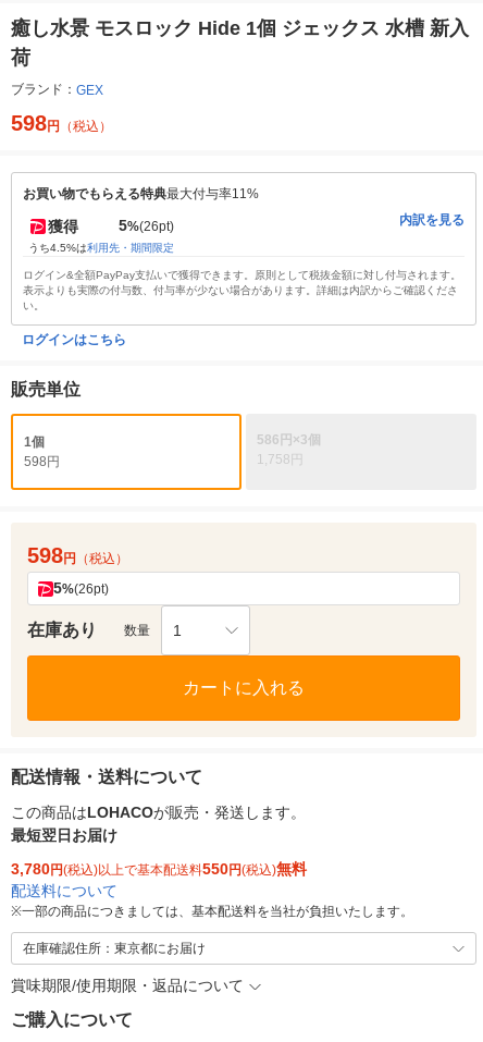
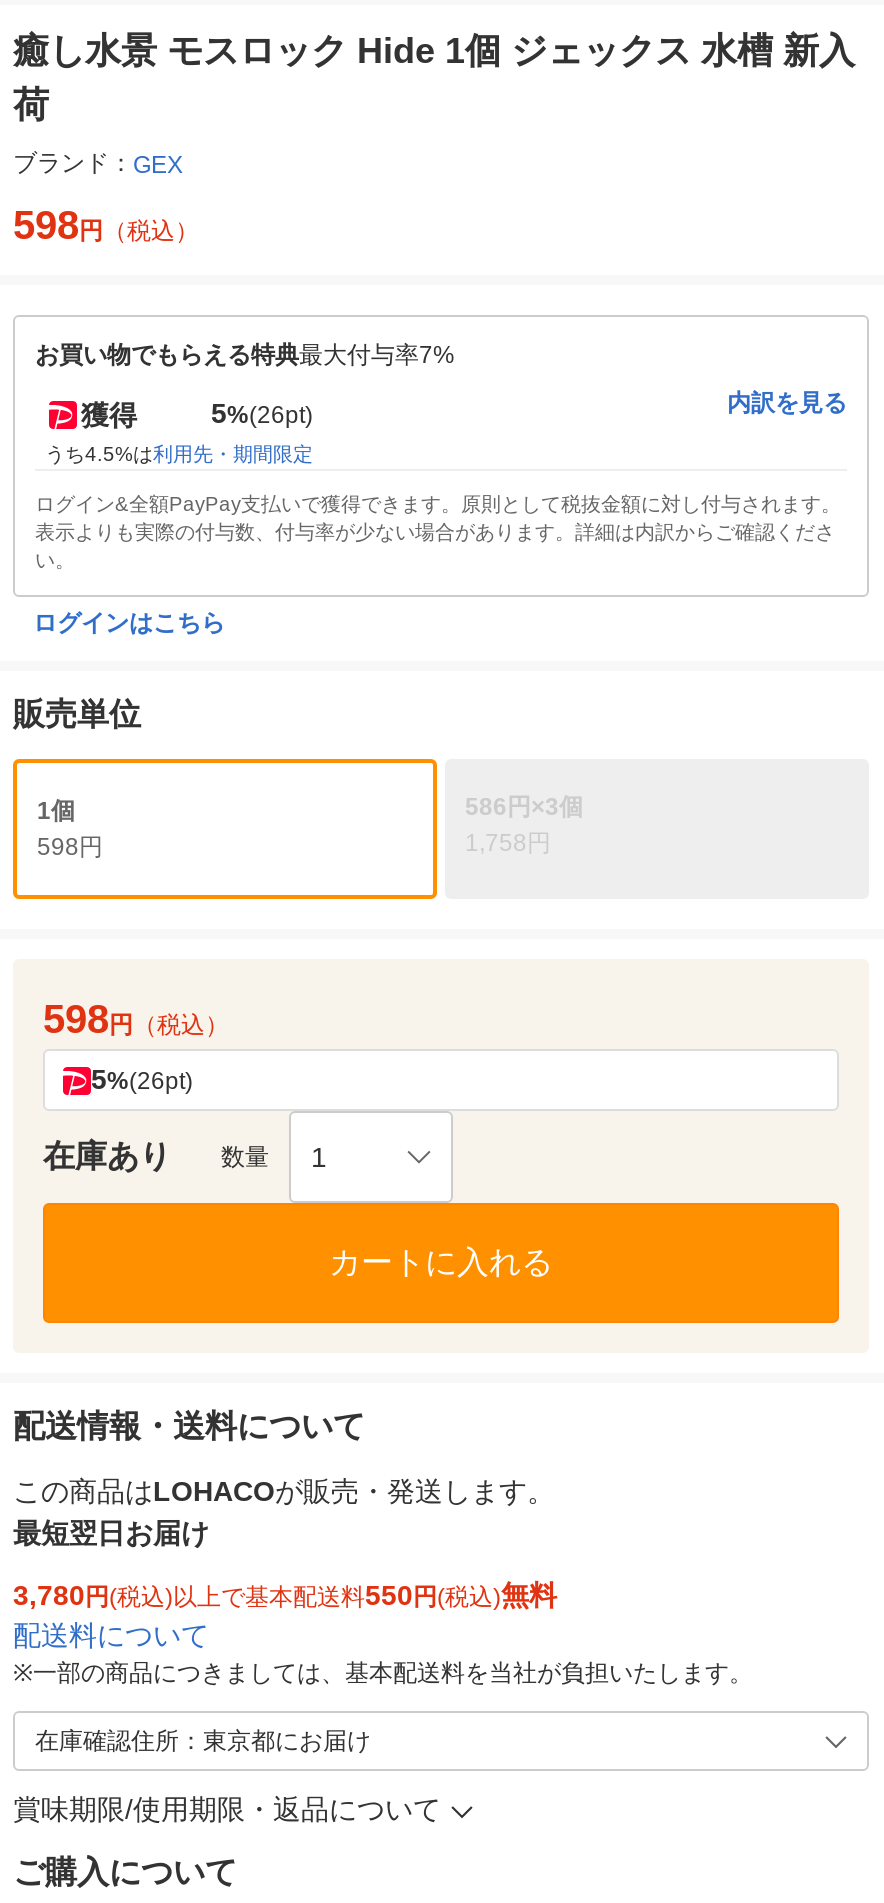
- お買い物でもらえる特典最大付与率11%
+ お買い物でもらえる特典最大付与率7%
